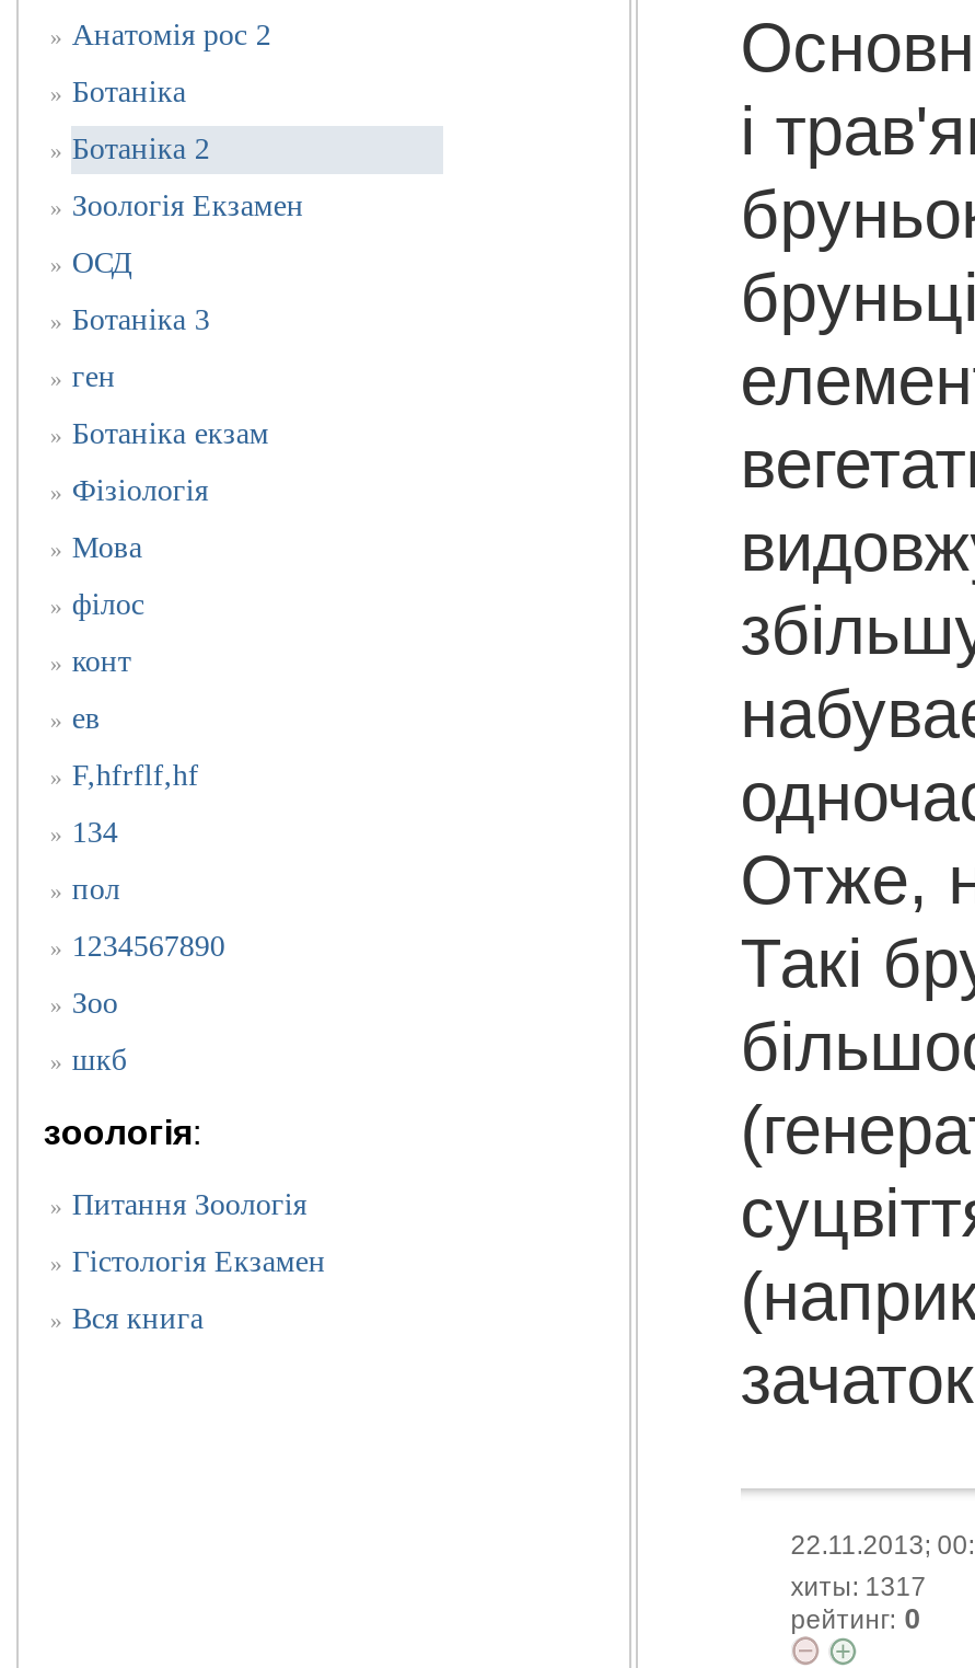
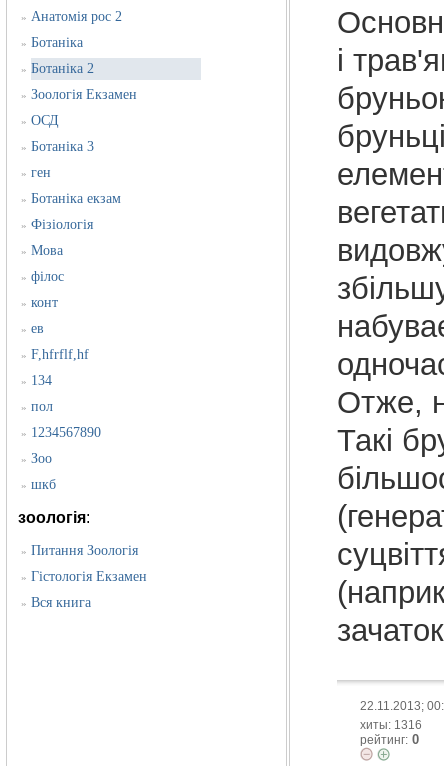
- хиты: 1317
+ хиты: 1316
